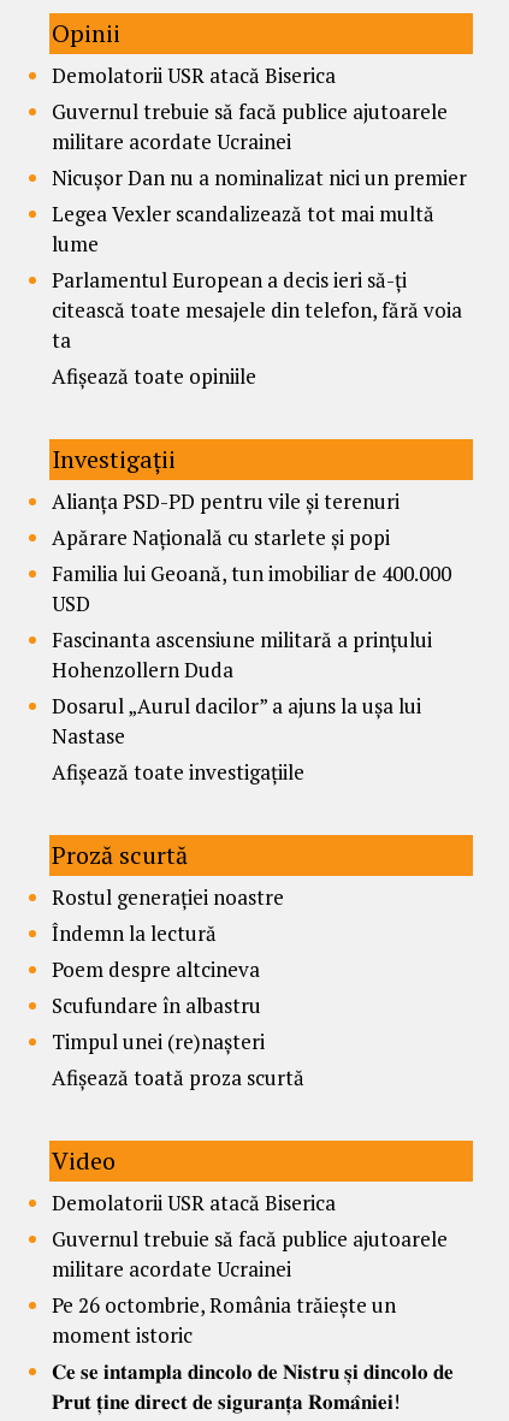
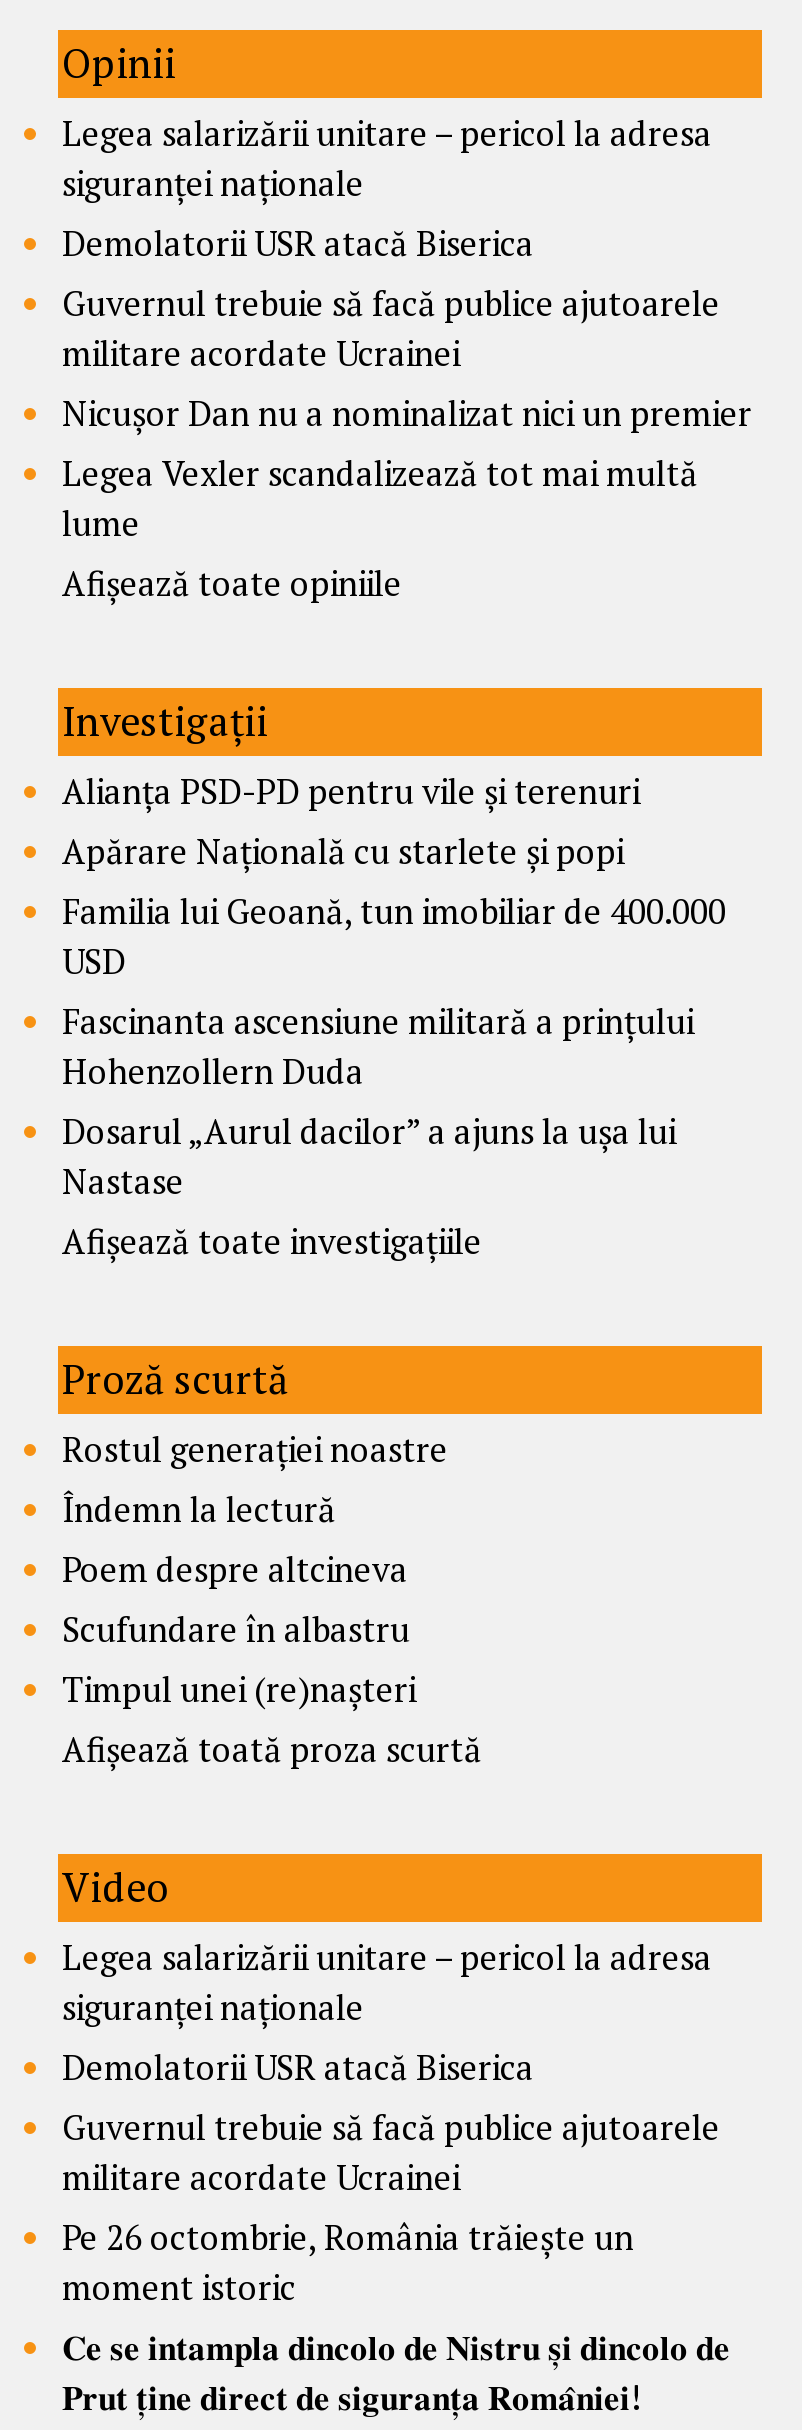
+ Legea salarizării unitare – pericol la adresa
+ siguranței naționale

moved down: Demolatorii USR atacă Biserica | Guvernul trebuie să facă publice ajutoarele | militare acordate Ucrainei | Nicușor Dan nu a nominalizat nici un premier | Legea Vexler scandalizează tot mai multă | lume

- Parlamentul European a decis ieri să-ți
- citească toate mesajele din telefon, fără voia
- ta

moved up: Afișează toate opiniile | Investigații | Alianța PSD-PD pentru vile și terenuri | ... | Afișează toată proza scurtă | Video

+ Legea salarizării unitare – pericol la adresa
+ siguranței naționale
